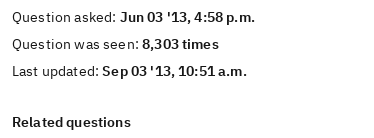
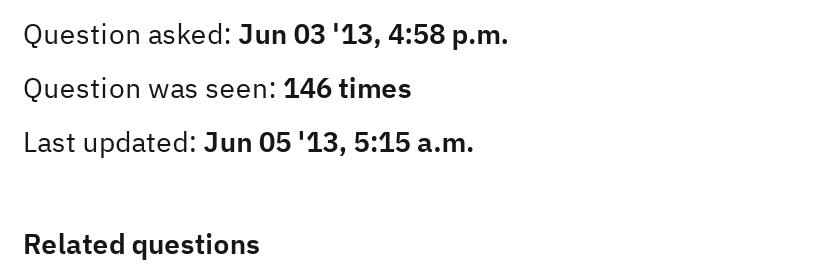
- Question was seen: 8,303 times
+ Question was seen: 146 times

- Last updated: Sep 03 '13, 10:51 a.m.
+ Last updated: Jun 05 '13, 5:15 a.m.
